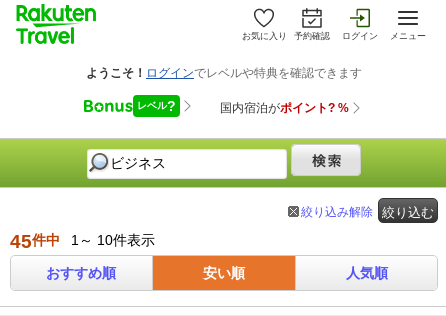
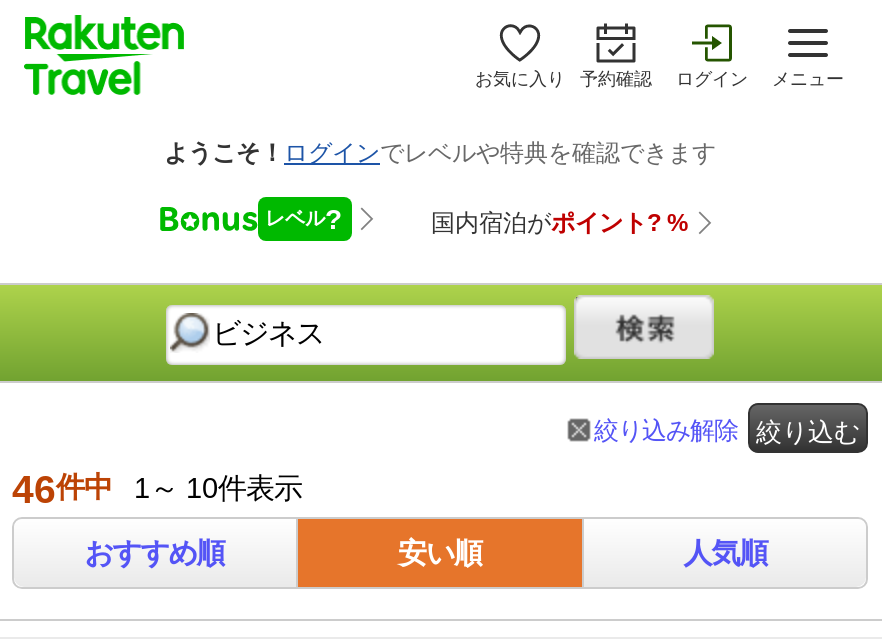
- 45件中 1～ 10件表示
+ 46件中 1～ 10件表示
